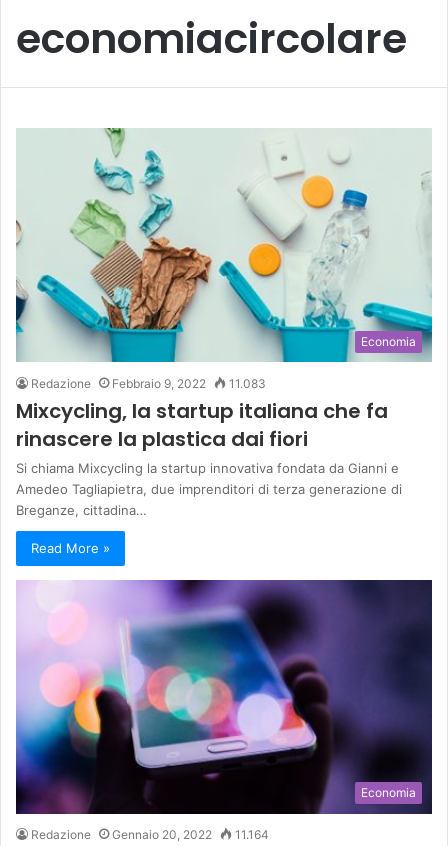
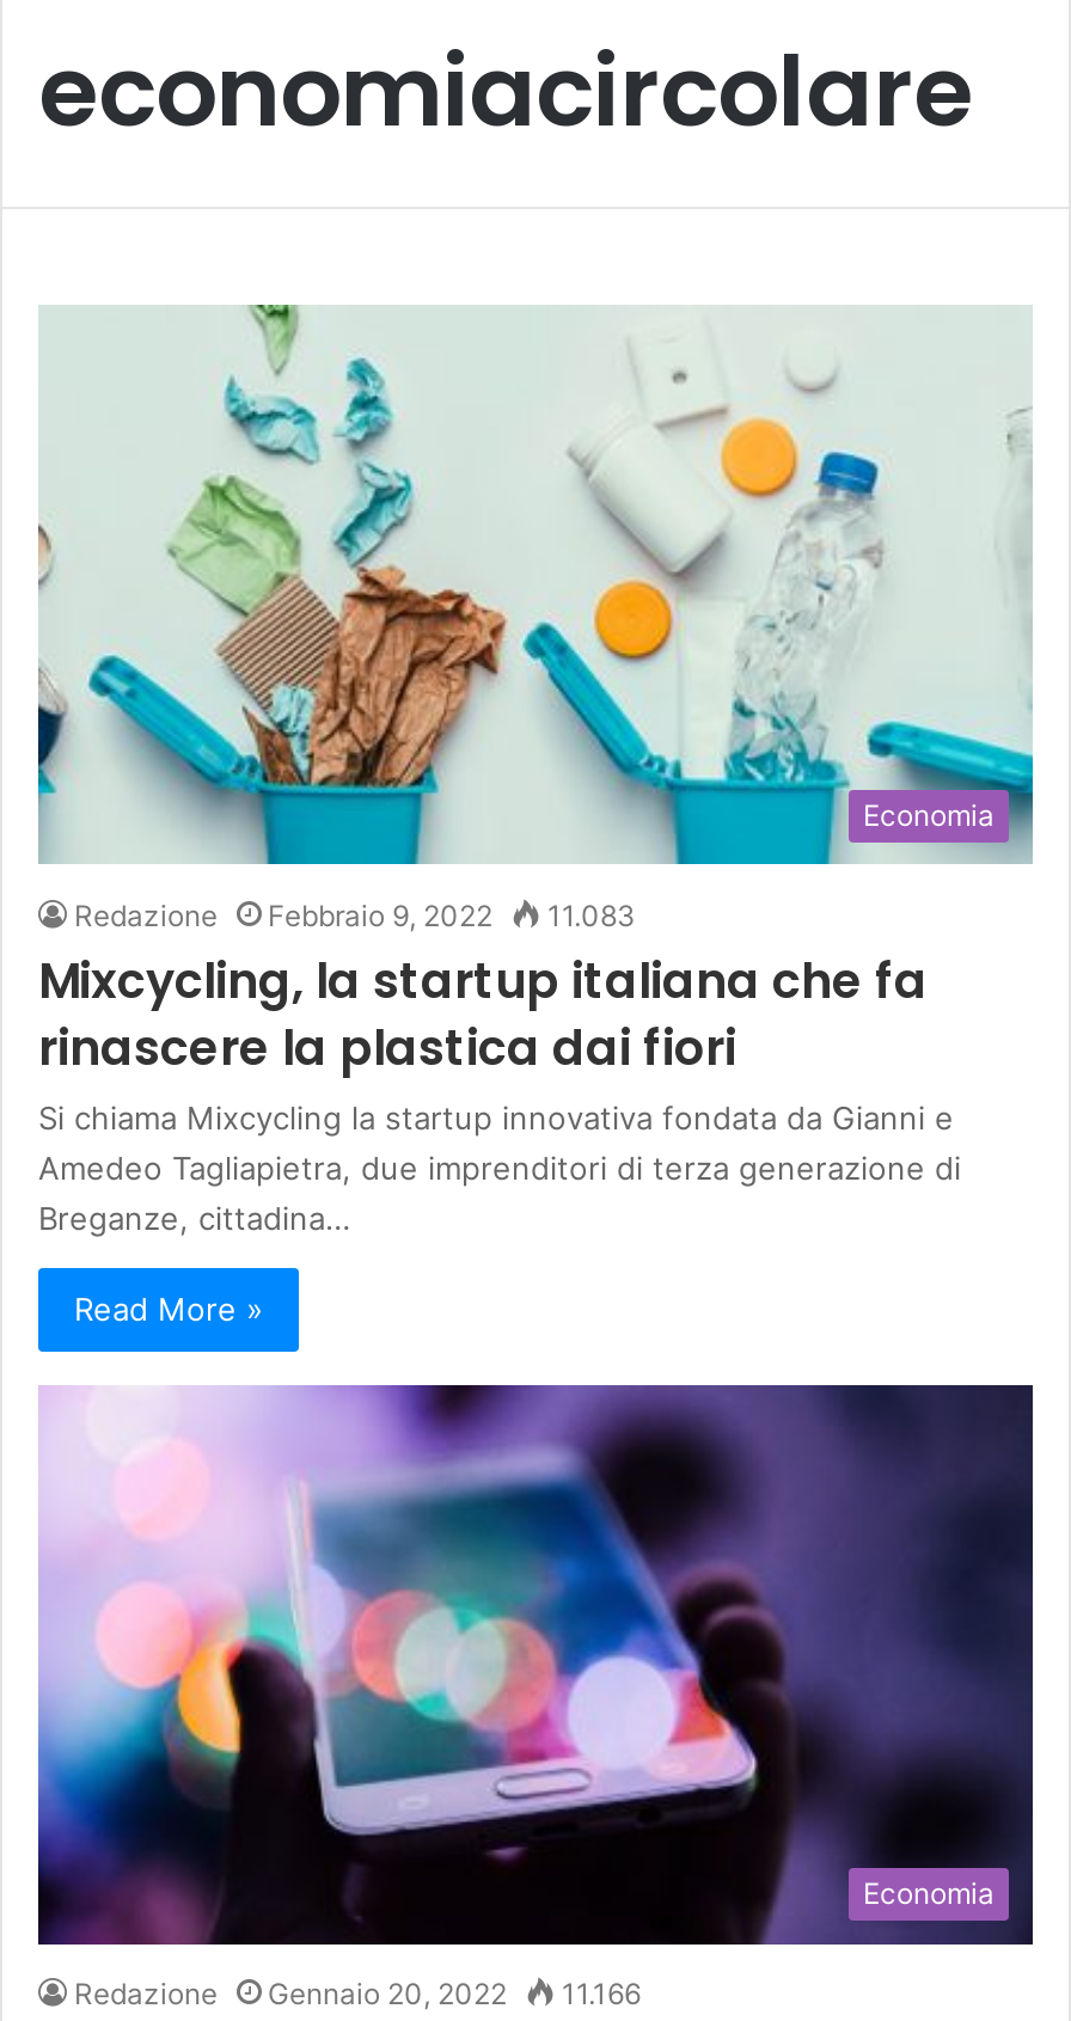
- Redazione Gennaio 20, 2022 11.164
+ Redazione Gennaio 20, 2022 11.166
